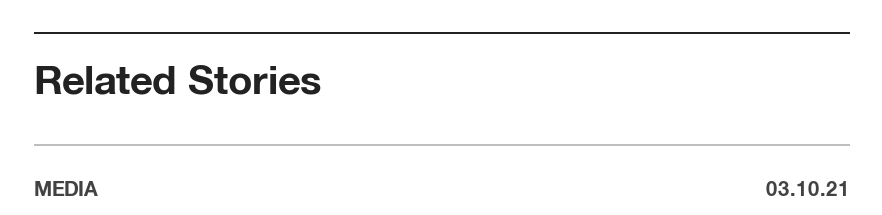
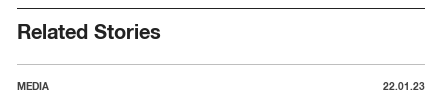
- 03.10.21
+ 22.01.23
